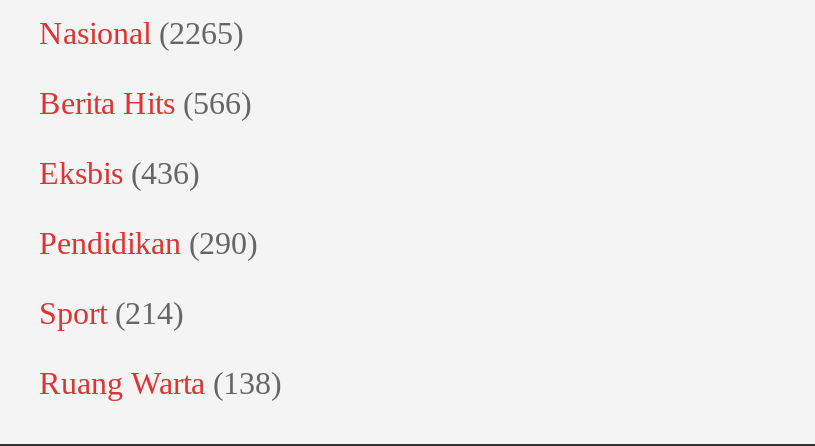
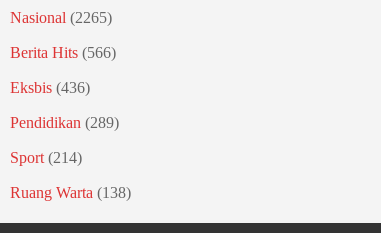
- Pendidikan (290)
+ Pendidikan (289)
